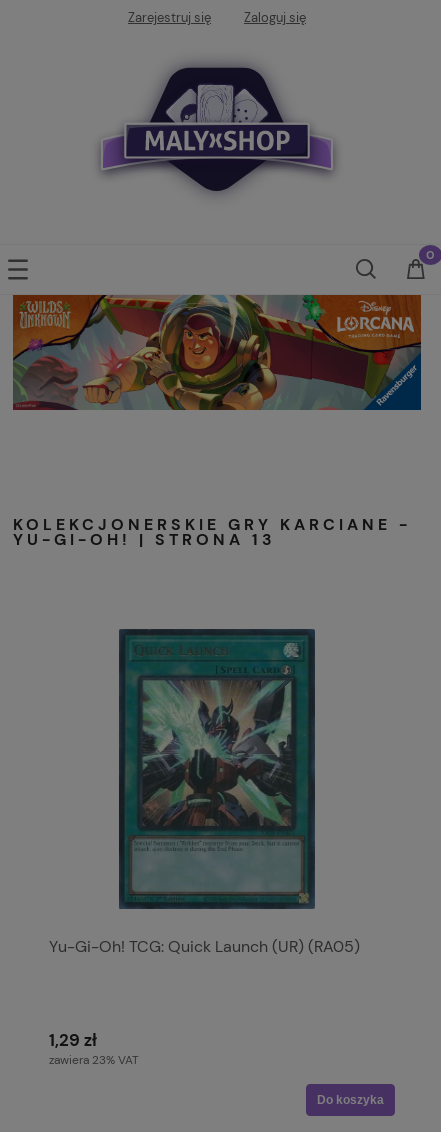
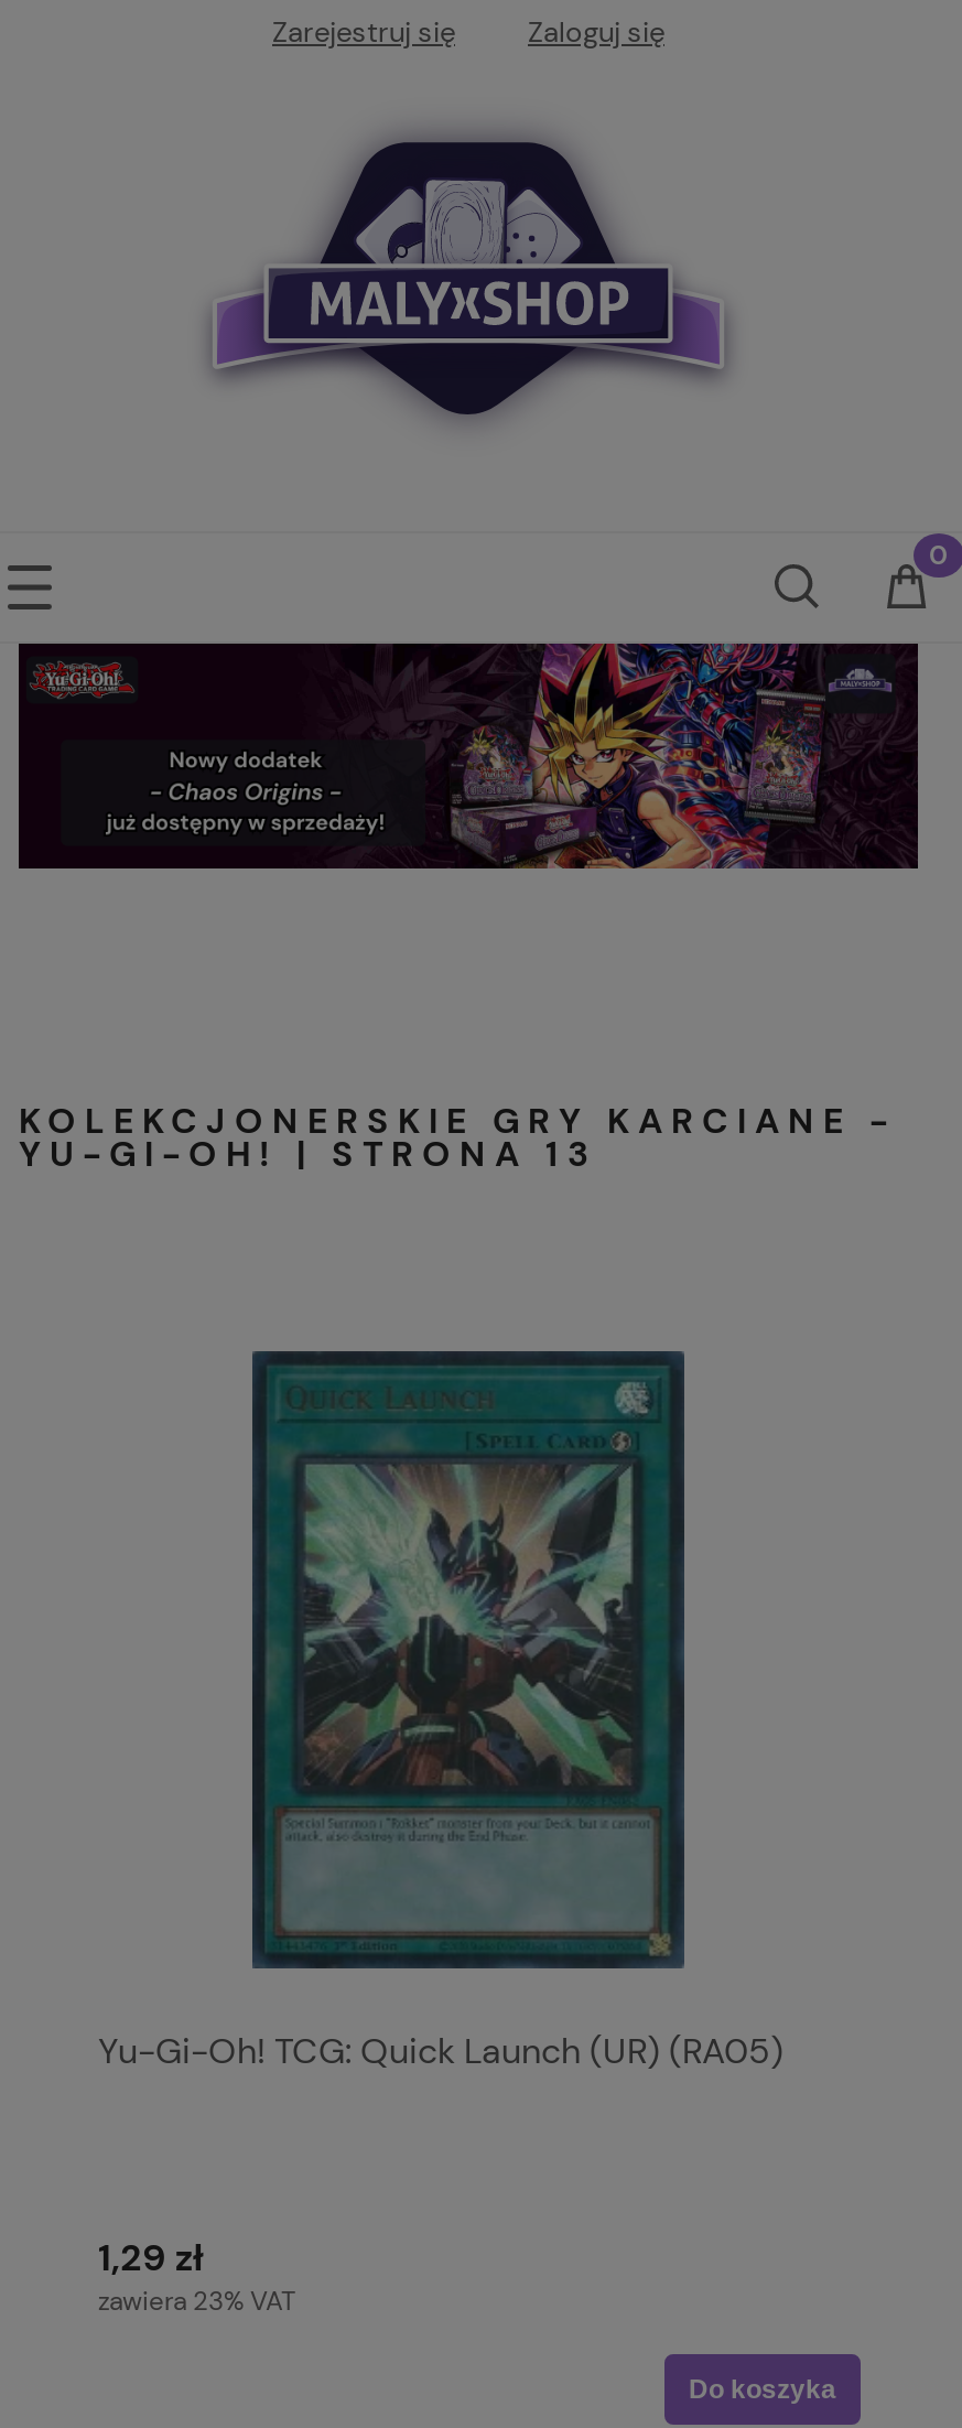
- [image]
+ [image]
